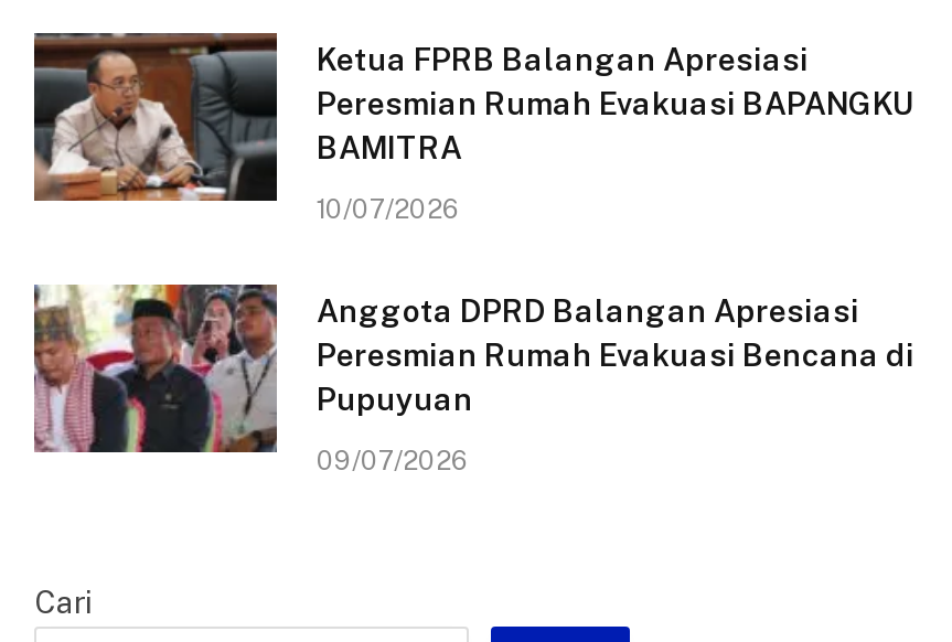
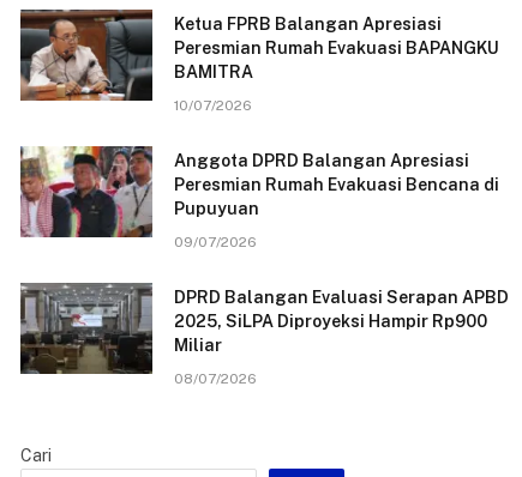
+ [image]
+ DPRD Balangan Evaluasi Serapan APBD
+ 2025, SiLPA Diproyeksi Hampir Rp900
+ Miliar
+ 08/07/2026
